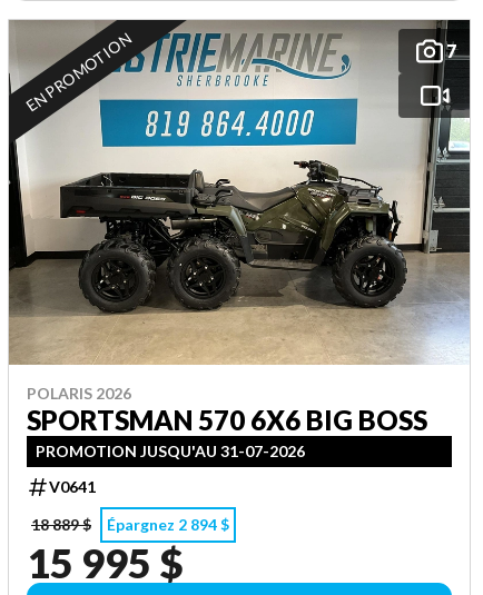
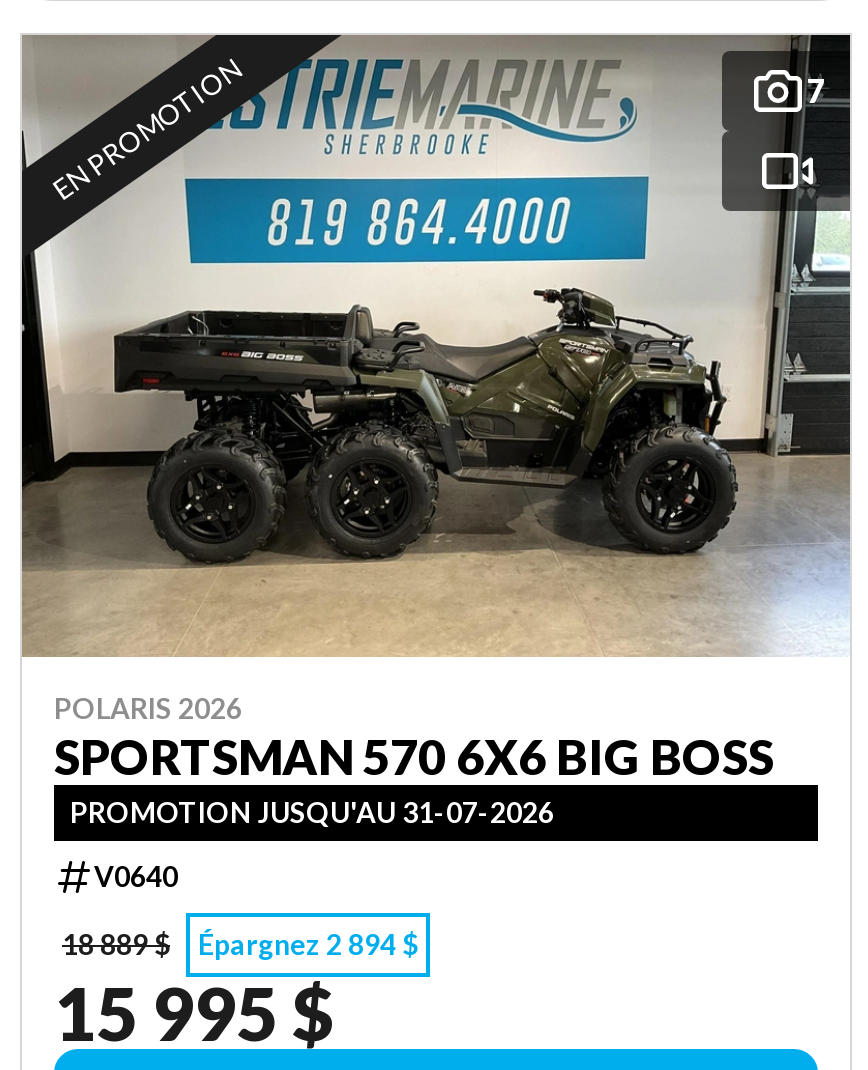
- V0641
+ V0640
